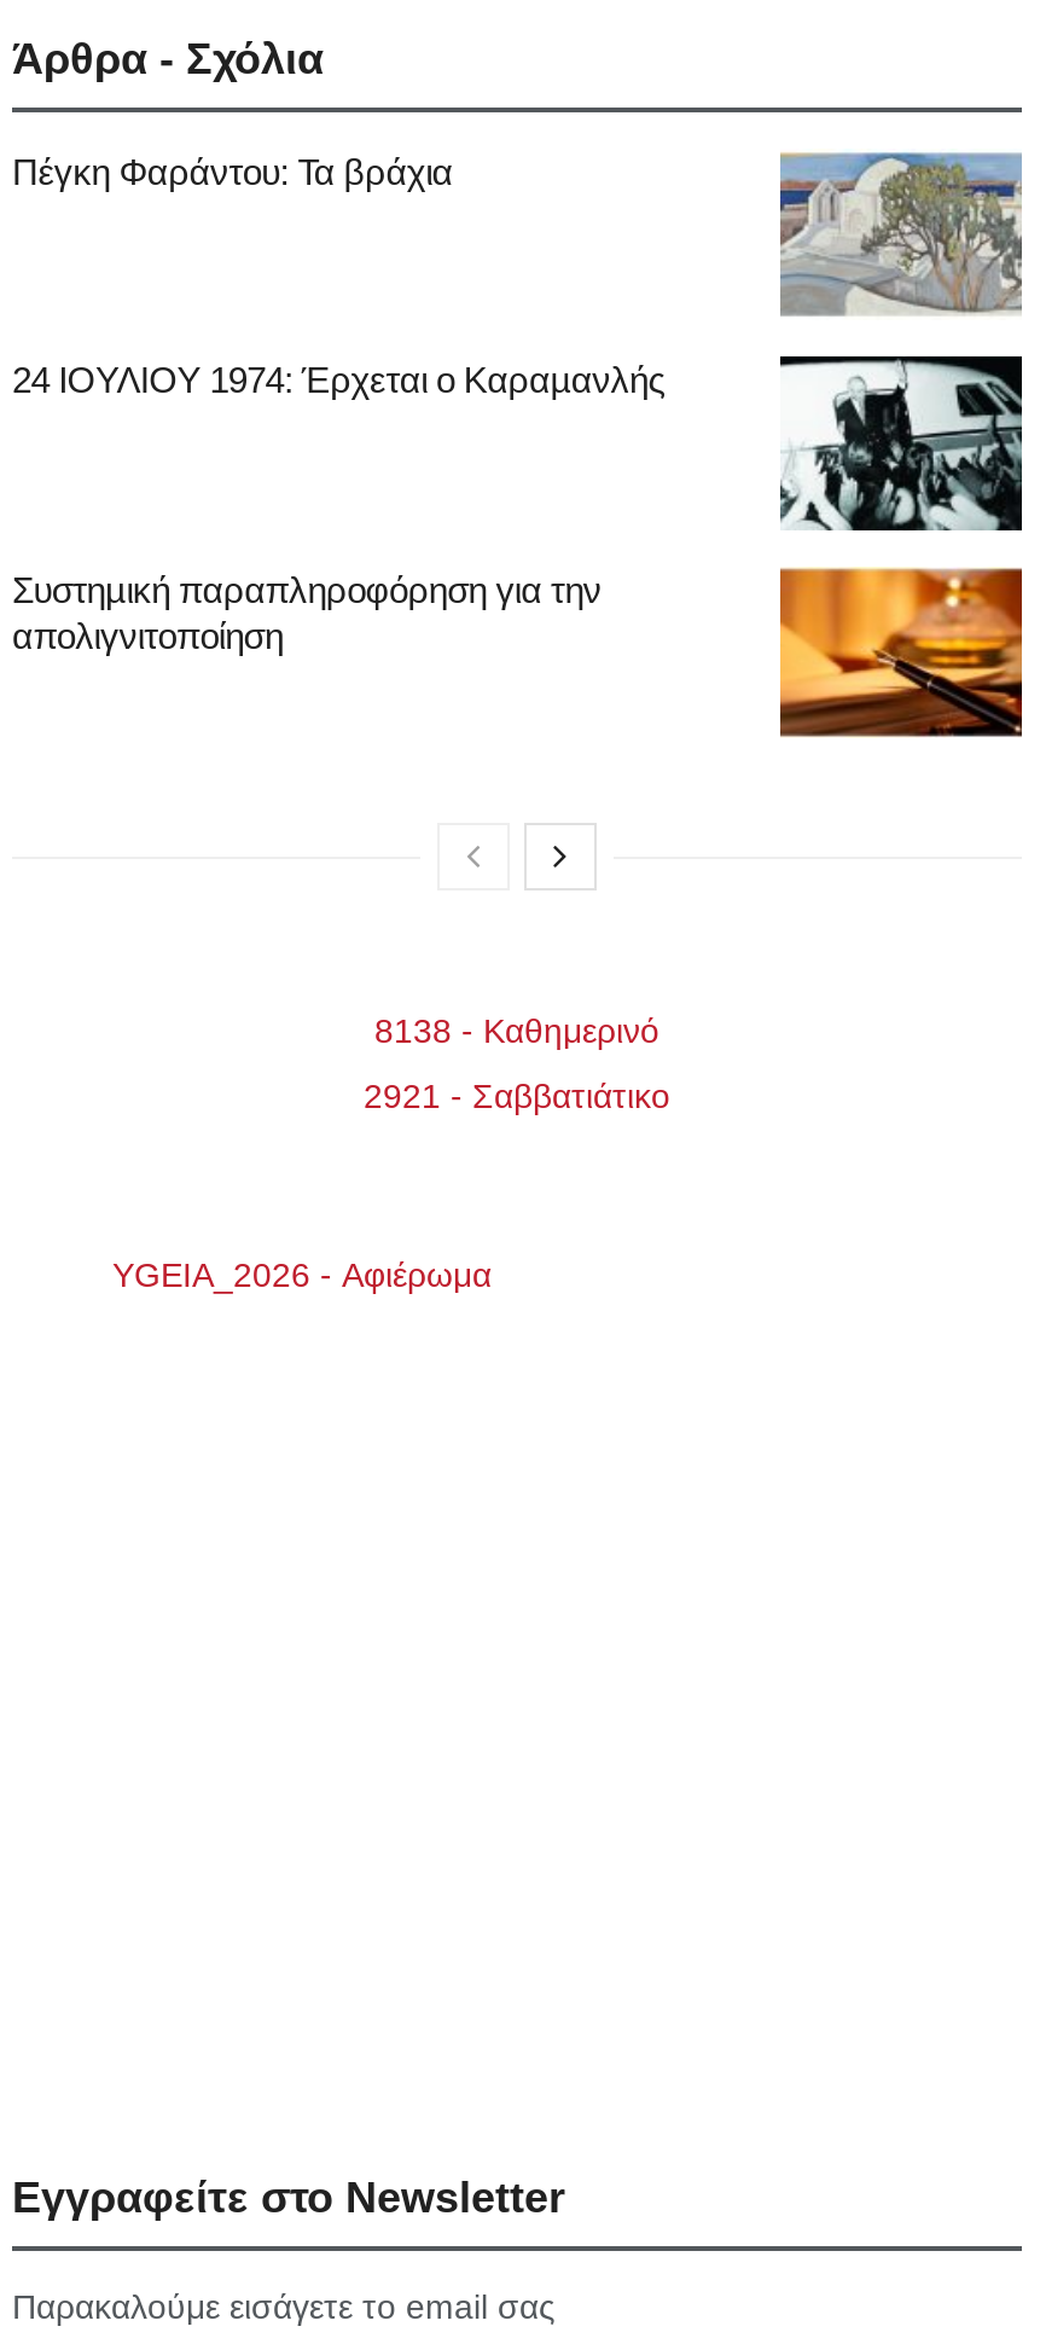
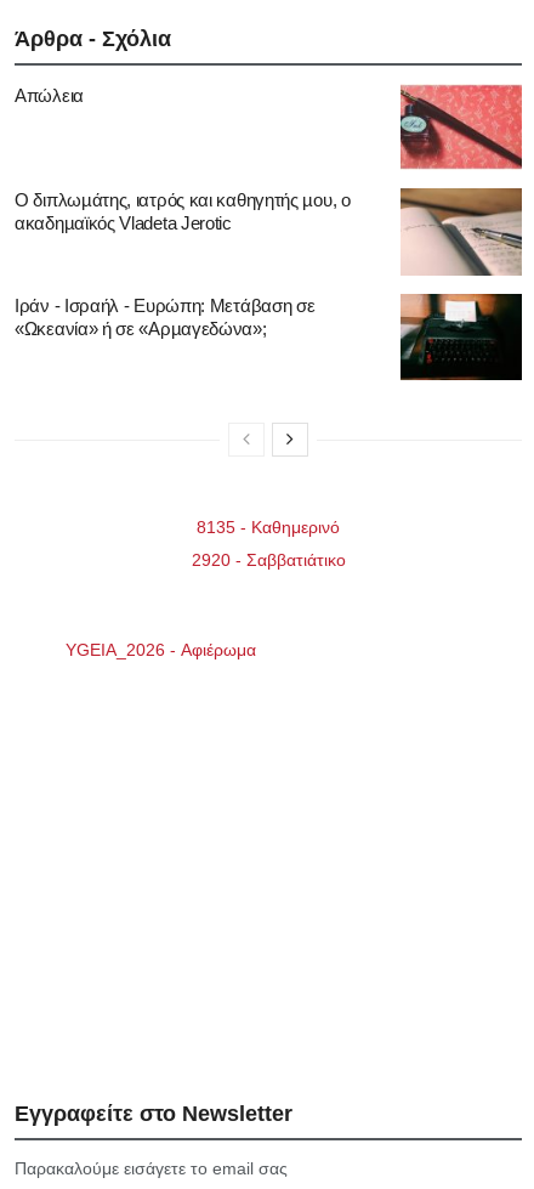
- Πέγκη Φαράντου: Τα βράχια
+ Απώλεια

- [image]
+ [image]

- 24 ΙΟΥΛΙΟΥ 1974: Έρχεται ο Καραµανλής
+ Ο διπλωµάτης, ιατρός και καθηγητής µου, ο
+ ακαδηµαϊκός Vladeta Jerotic

- [image]
+ [image]

- Συστηµική παραπληροφόρηση για την
- απολιγνιτοποίηση
+ Ιράν - Ισραήλ - Ευρώπη: Μετάβαση σε
+ «Ωκεανία» ή σε «Αρµαγεδώνα»;

- [image]
+ [image]

- 8138 - Καθημερινό
+ 8135 - Καθημερινό

- 2921 - Σαββατιάτικo
+ 2920 - Σαββατιάτικo
